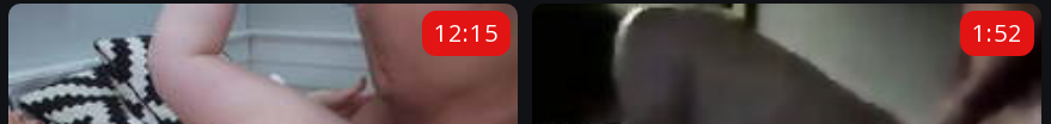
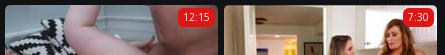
- 1:52
+ 7:30
